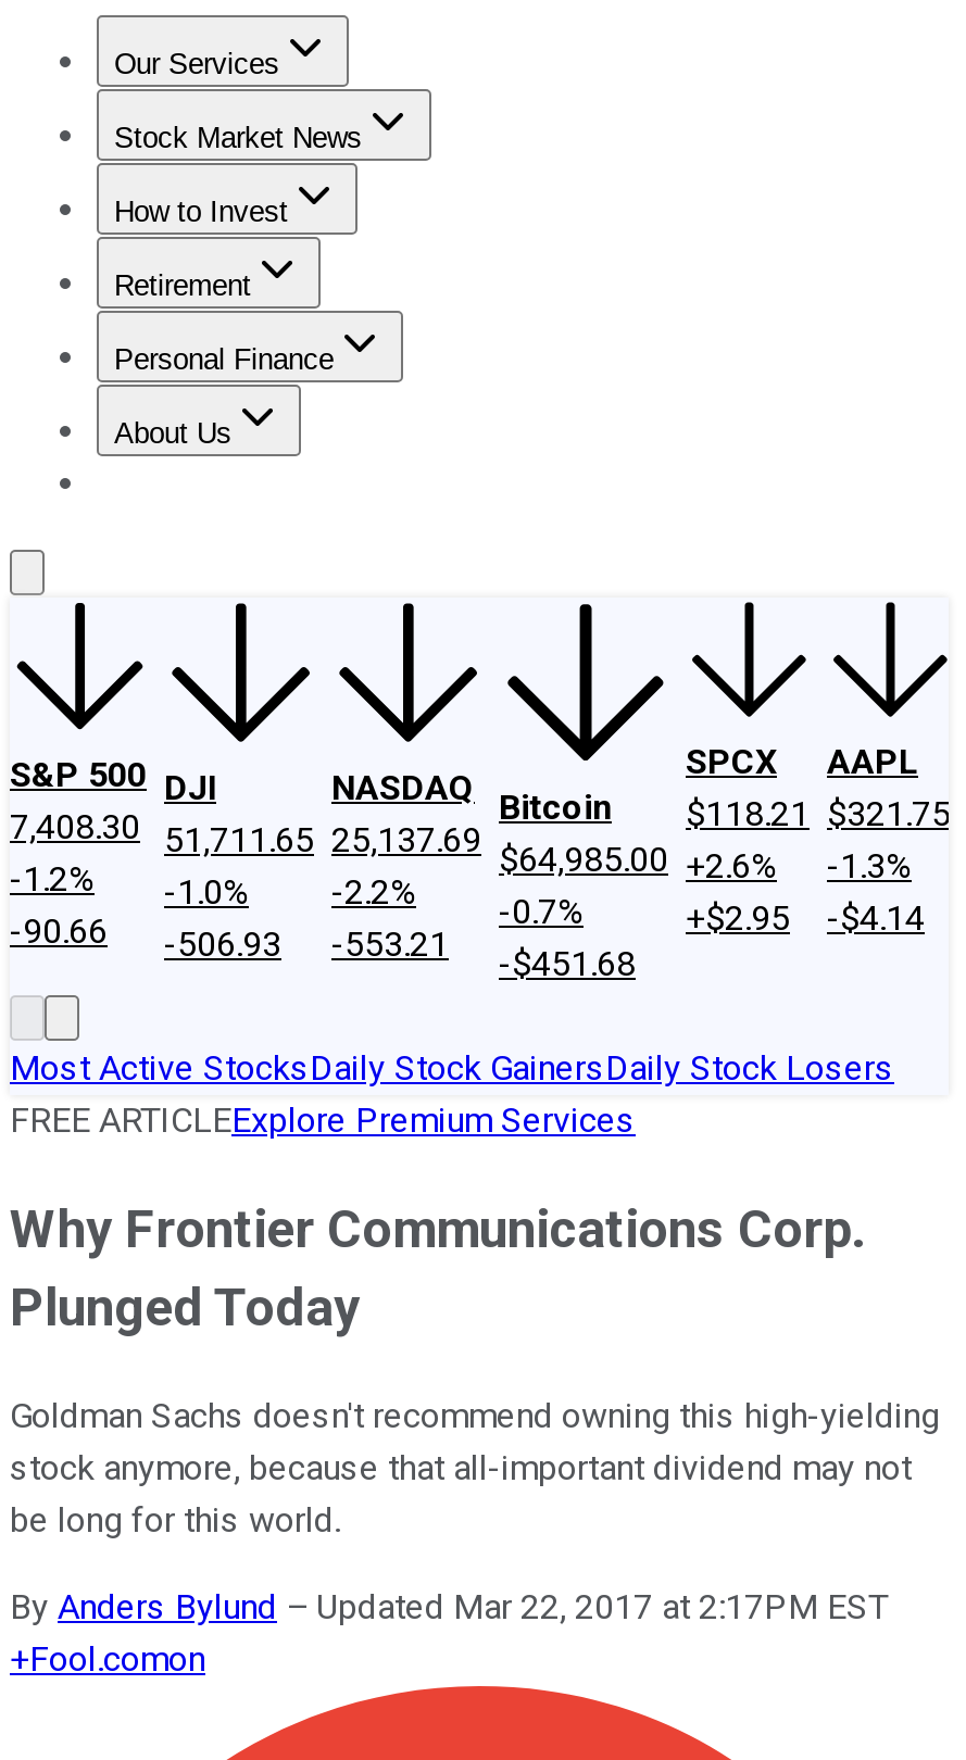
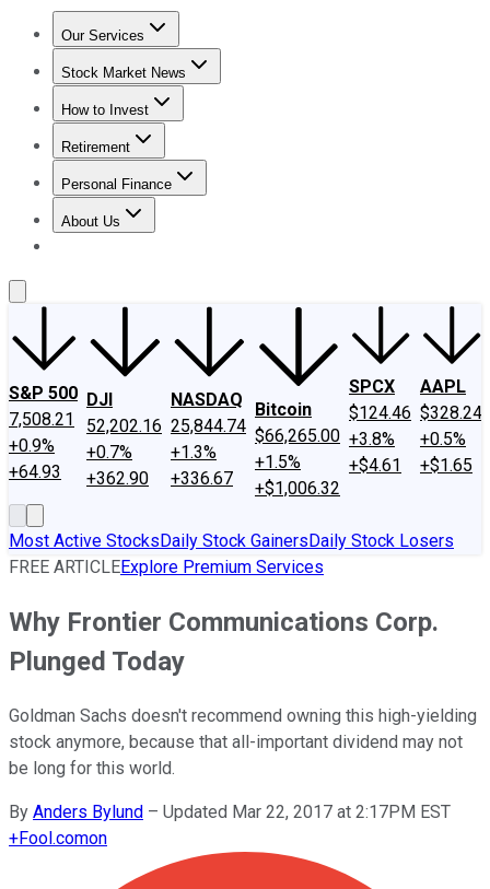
- $118.21
+ $124.46

- $321.75
+ $328.24

- 7,408.30
+ 7,508.21

- 51,711.65
+ 52,202.16

- 25,137.69
+ 25,844.74

- $64,985.00
+ $66,265.00

- +2.6%
+ +3.8%

- -1.3%
+ +0.5%

- -1.2%
+ +0.9%

- -1.0%
+ +0.7%

- -2.2%
+ +1.3%

- -0.7%
+ +1.5%

- +$2.95
+ +$4.61

- -$4.14
+ +$1.65

- -90.66
+ +64.93

- -506.93
+ +362.90

- -553.21
+ +336.67

- -$451.68
+ +$1,006.32
